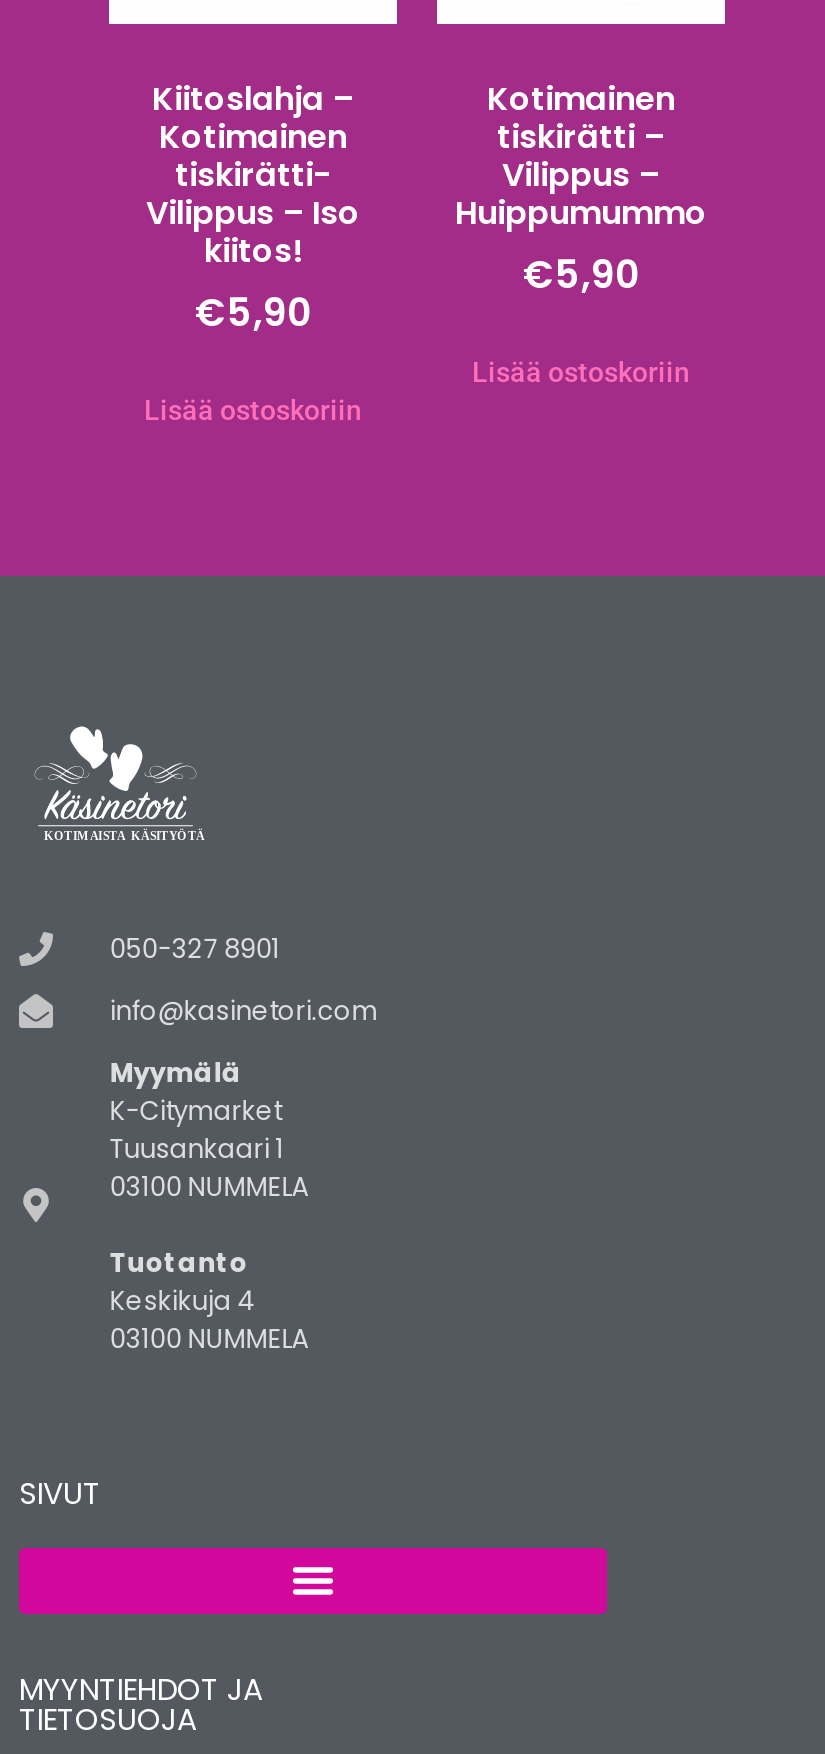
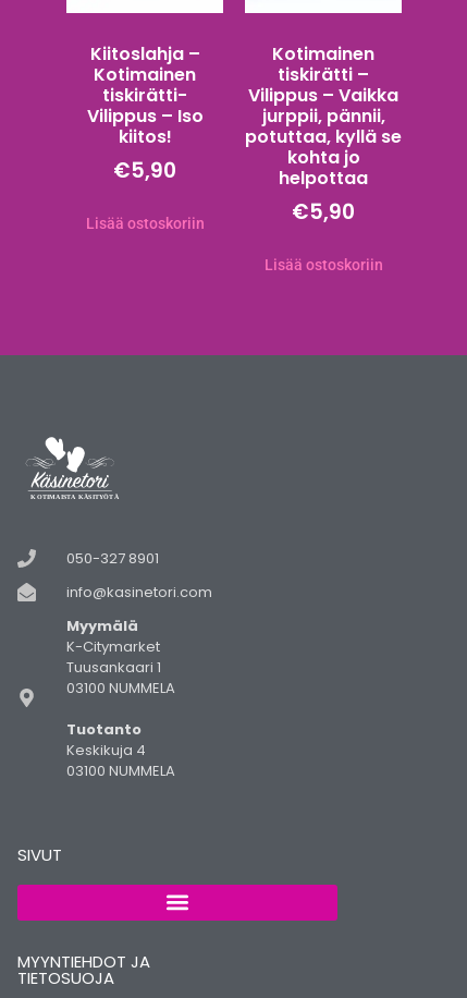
- Vilippus –
- Huippumummo
+ Vilippus – Vaikka
+ jurppii, pännii,
+ potuttaa, kyllä se
+ kohta jo
+ helpottaa

moved down: €5,90 | Lisää ostoskoriin
